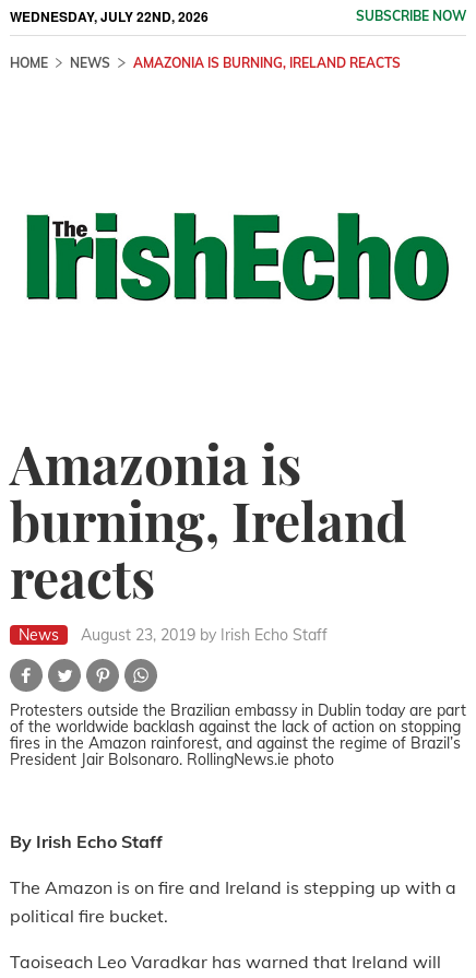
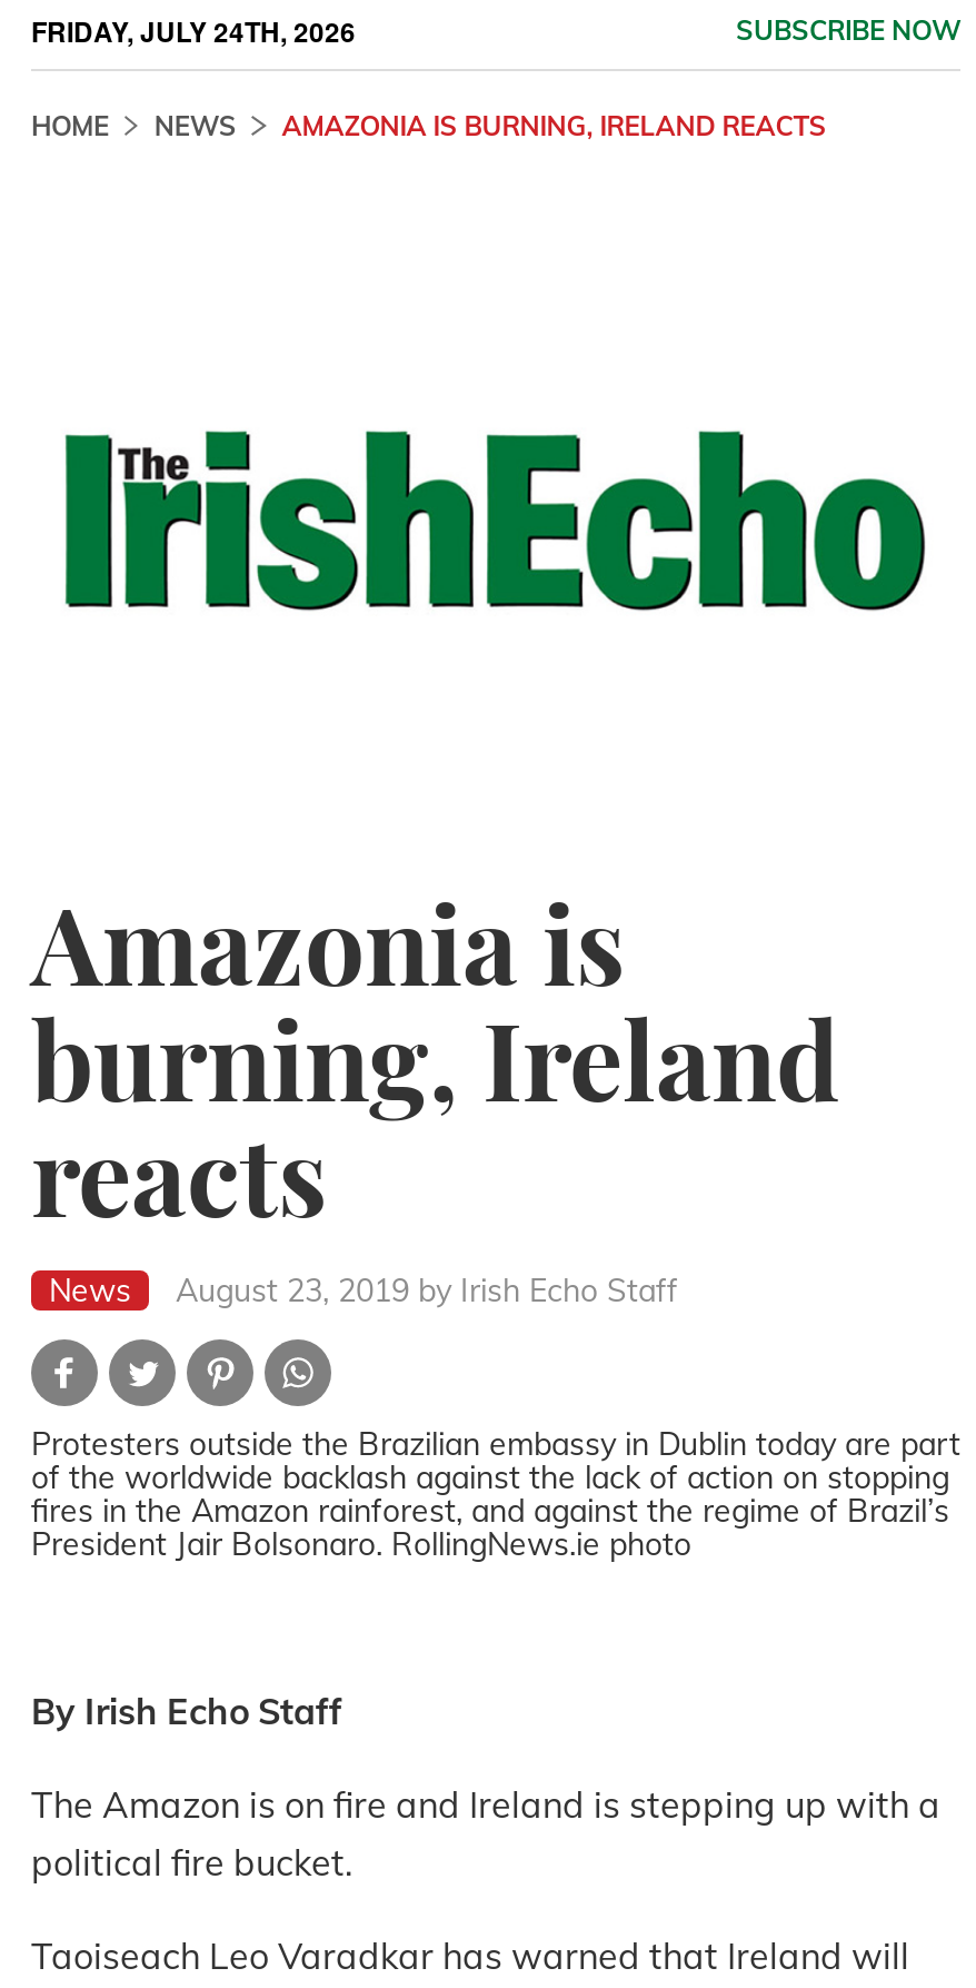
- WEDNESDAY, JULY 22ND, 2026
+ FRIDAY, JULY 24TH, 2026
